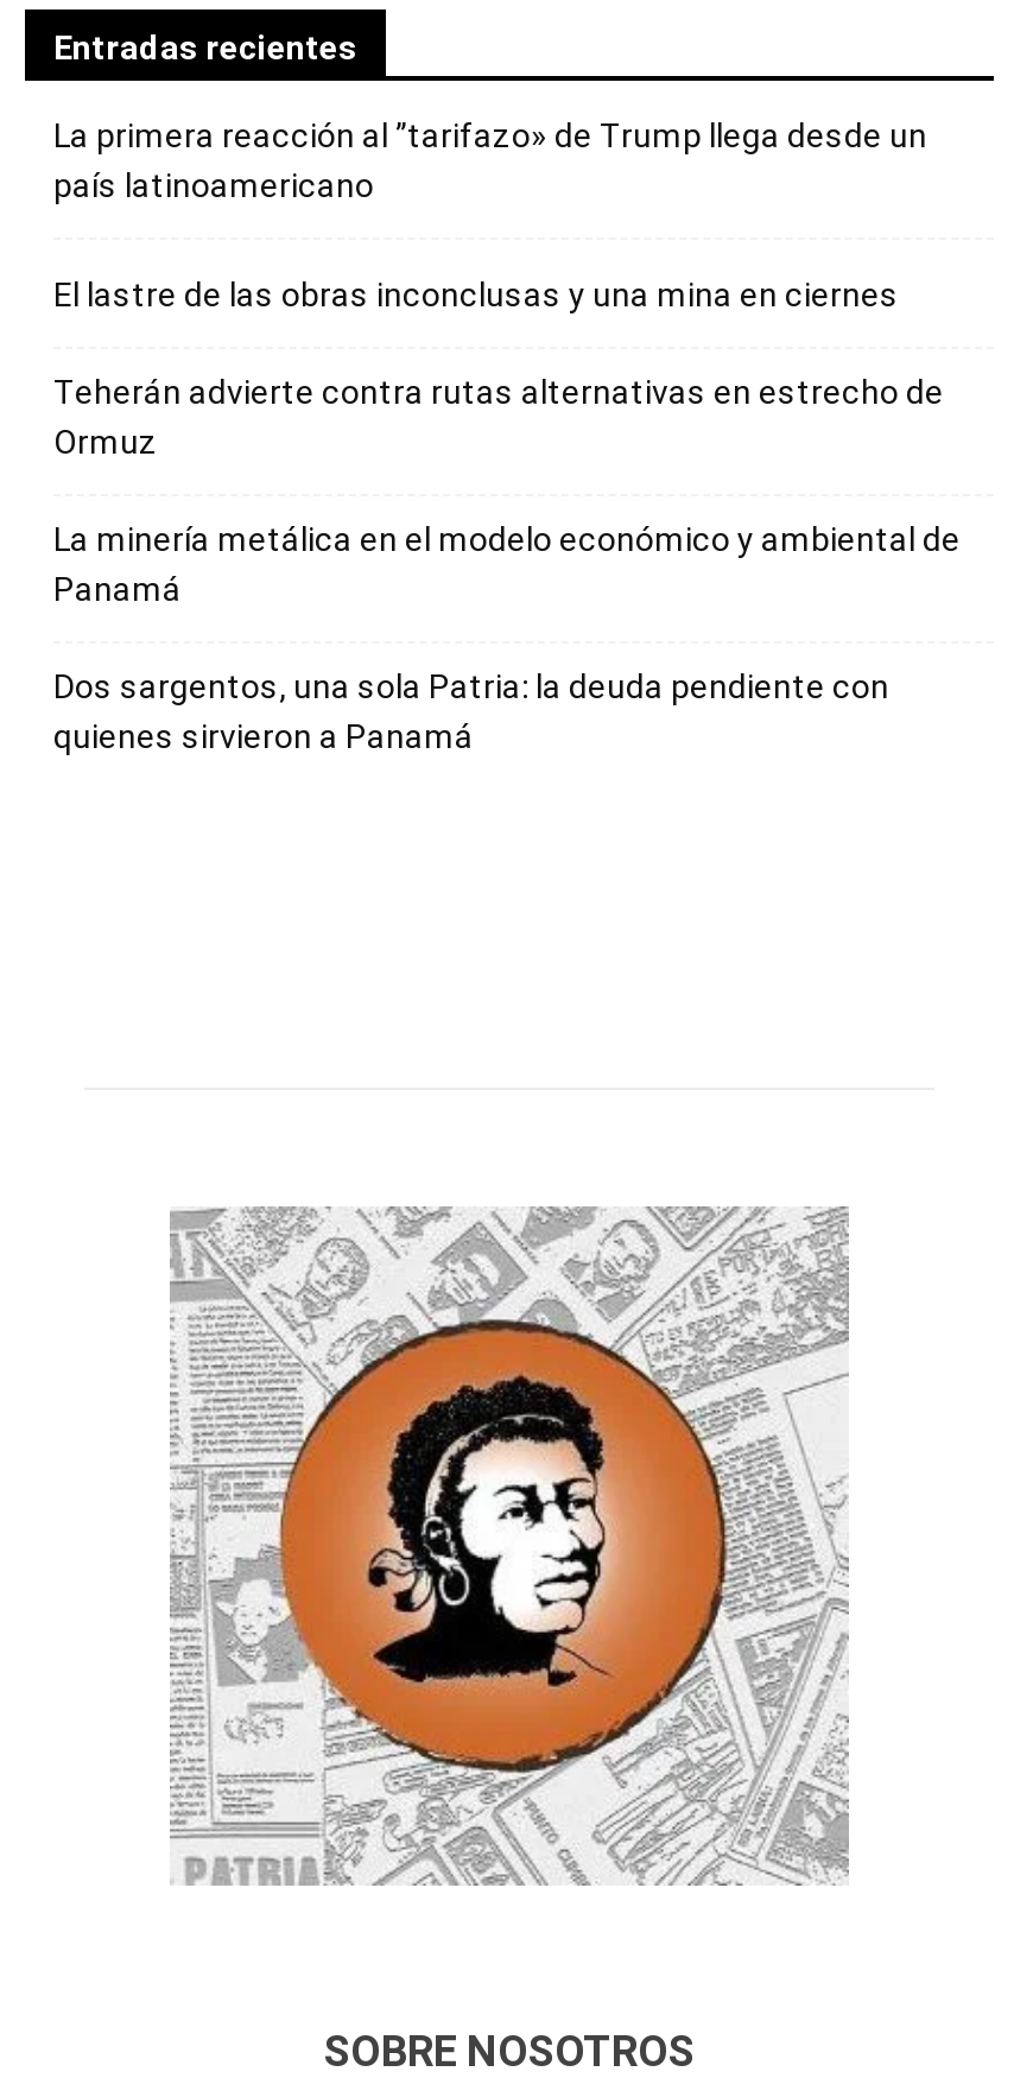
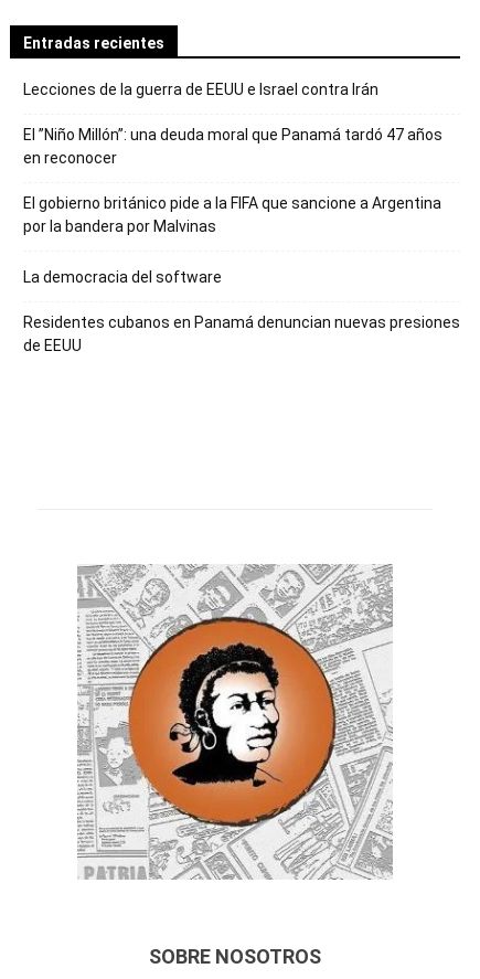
- La primera reacción al ”tarifazo» de Trump llega desde un
- país latinoamericano
+ Lecciones de la guerra de EEUU e Israel contra Irán

- El lastre de las obras inconclusas y una mina en ciernes
+ El ”Niño Millón”: una deuda moral que Panamá tardó 47 años
+ en reconocer

- Teherán advierte contra rutas alternativas en estrecho de
- Ormuz
+ El gobierno británico pide a la FIFA que sancione a Argentina
+ por la bandera por Malvinas

- La minería metálica en el modelo económico y ambiental de
- Panamá
+ La democracia del software

- Dos sargentos, una sola Patria: la deuda pendiente con
- quienes sirvieron a Panamá
+ Residentes cubanos en Panamá denuncian nuevas presiones
+ de EEUU
